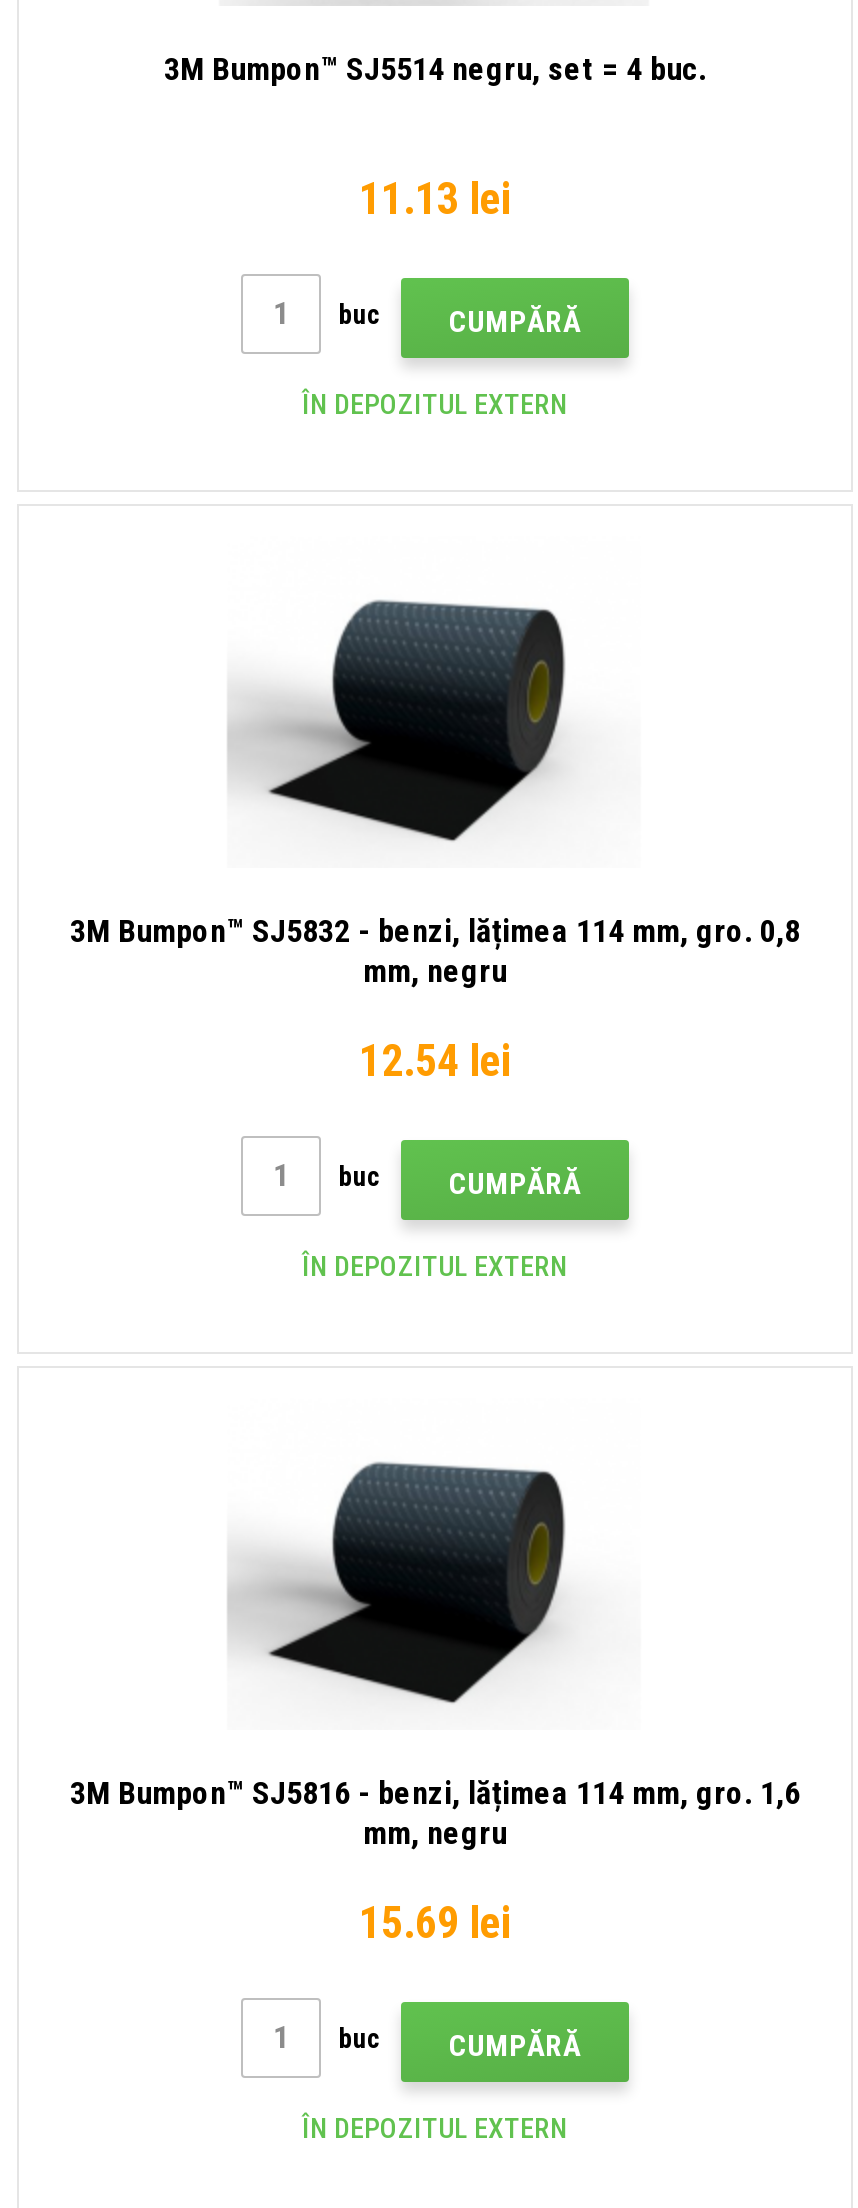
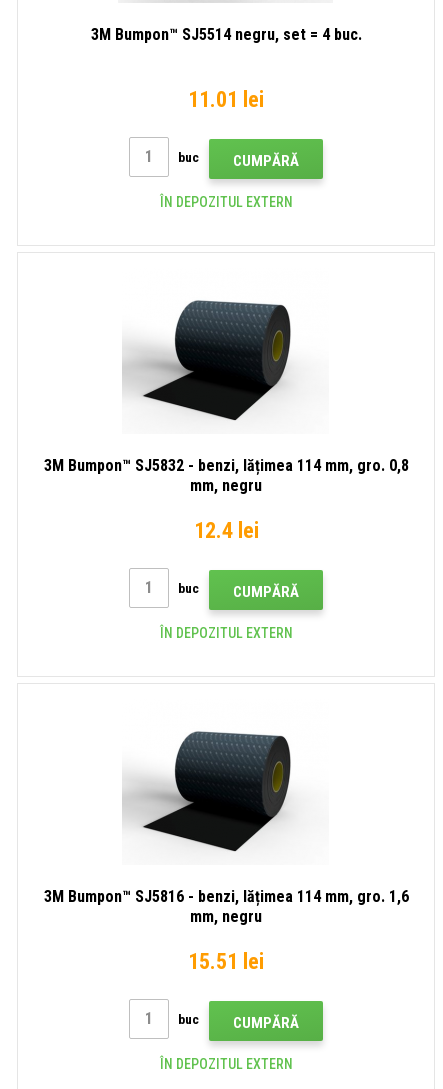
- 11.13 lei
+ 11.01 lei

- 12.54 lei
+ 12.4 lei

- 15.69 lei
+ 15.51 lei
